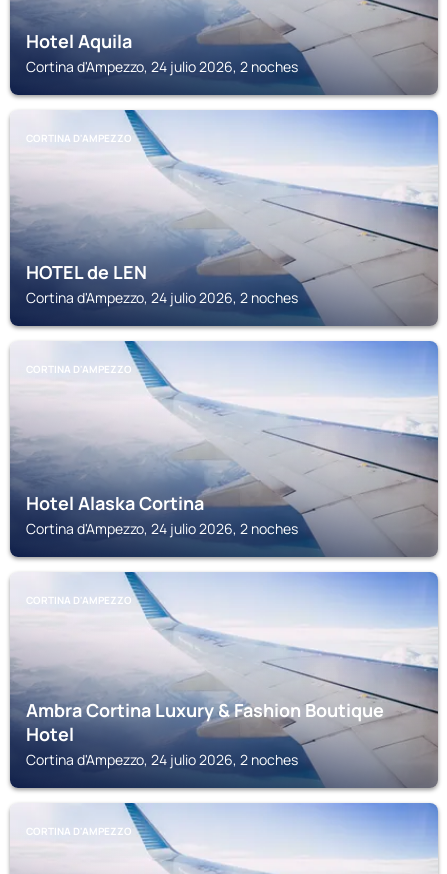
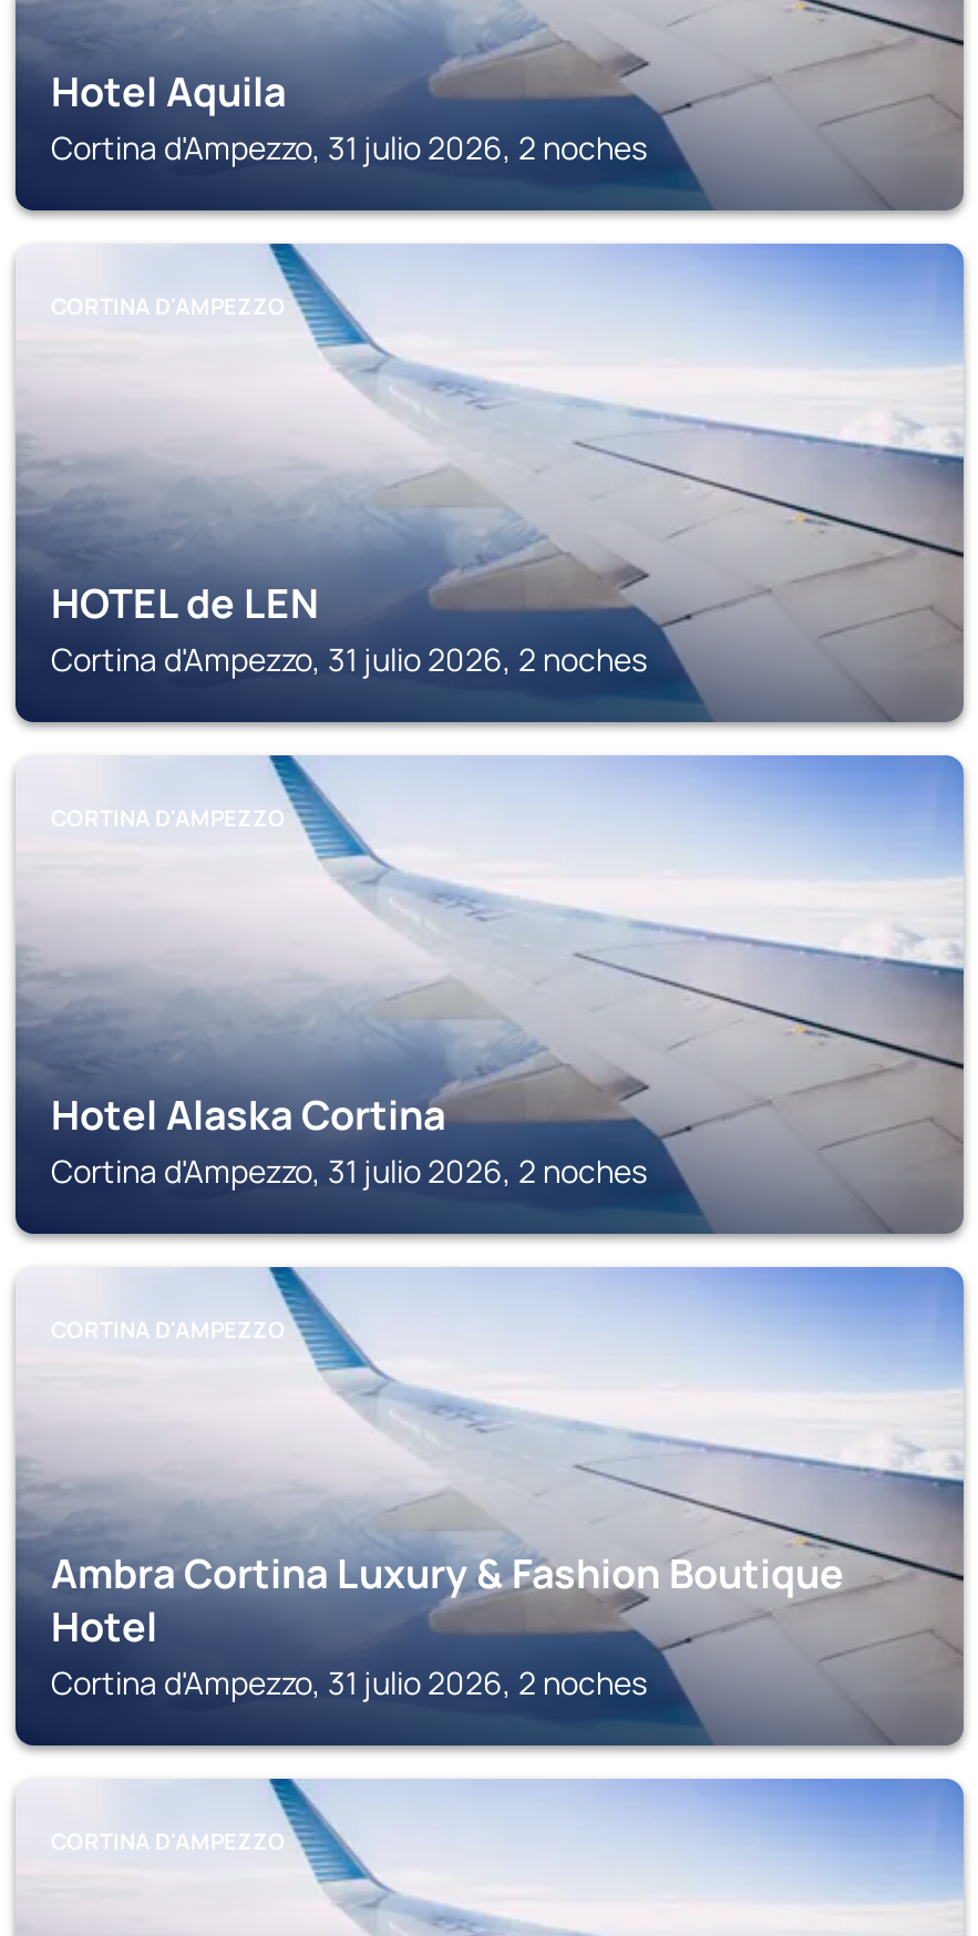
- Cortina d'Ampezzo, 24 julio 2026, 2 noches
+ Cortina d'Ampezzo, 31 julio 2026, 2 noches

- Cortina d'Ampezzo, 24 julio 2026, 2 noches
+ Cortina d'Ampezzo, 31 julio 2026, 2 noches

- Cortina d'Ampezzo, 24 julio 2026, 2 noches
+ Cortina d'Ampezzo, 31 julio 2026, 2 noches

- Cortina d'Ampezzo, 24 julio 2026, 2 noches
+ Cortina d'Ampezzo, 31 julio 2026, 2 noches
